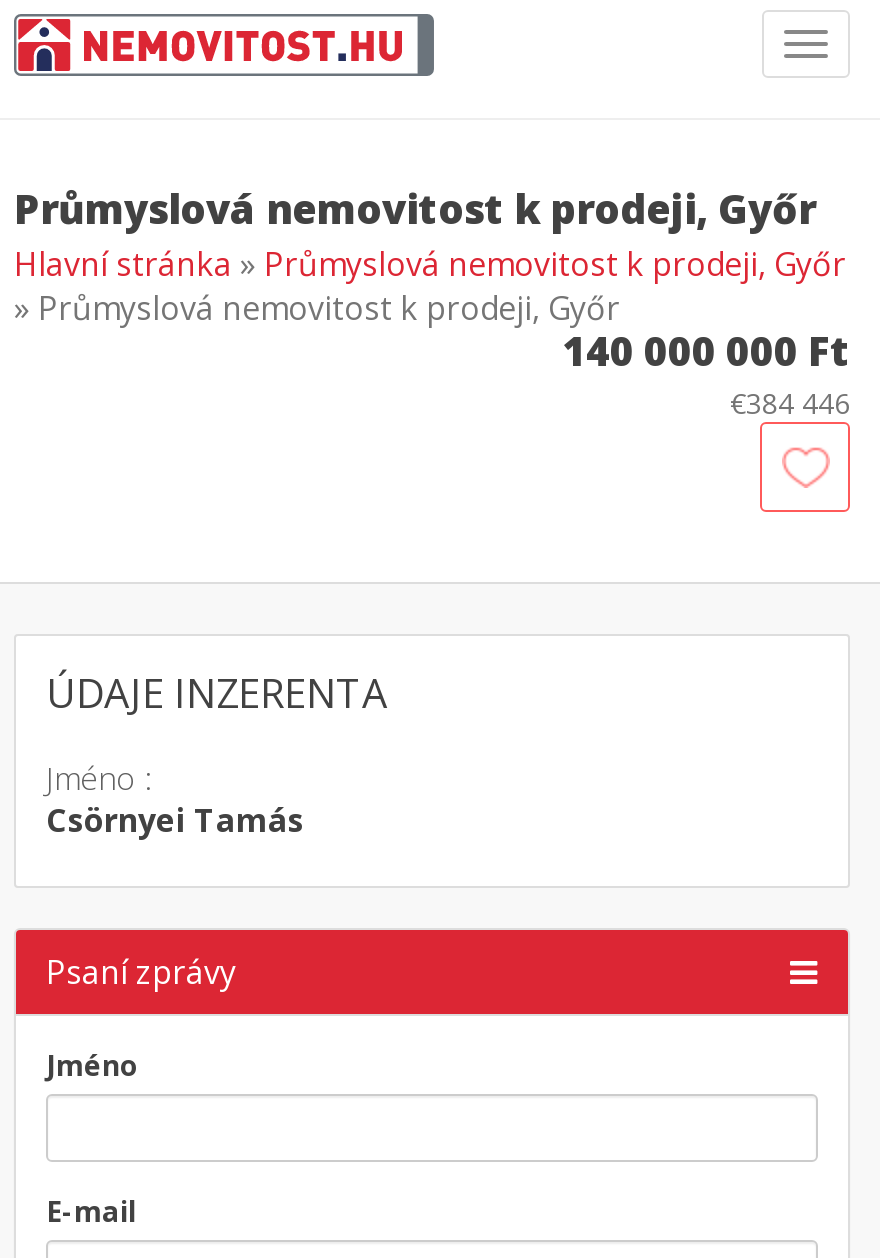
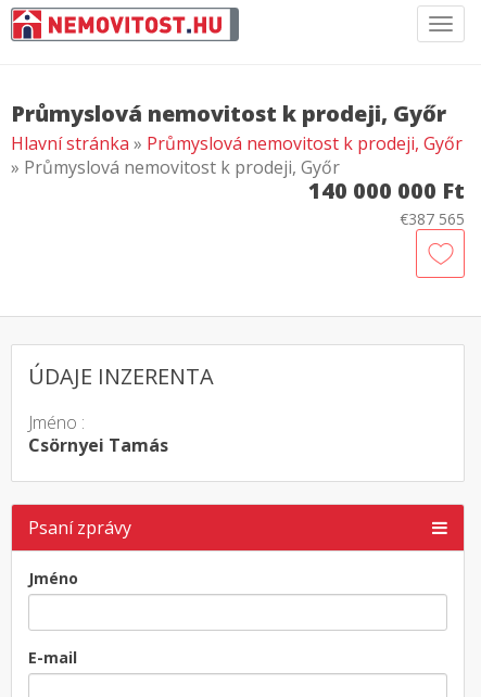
- €384 446
+ €387 565
